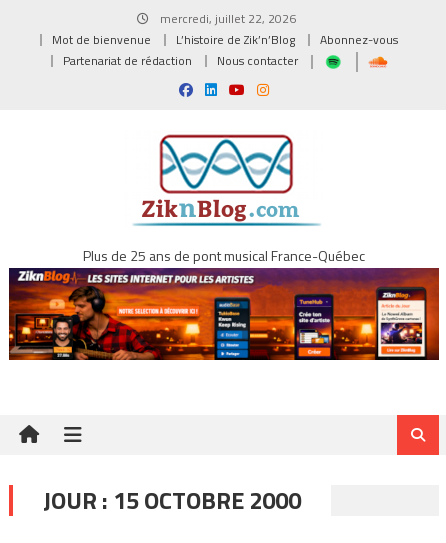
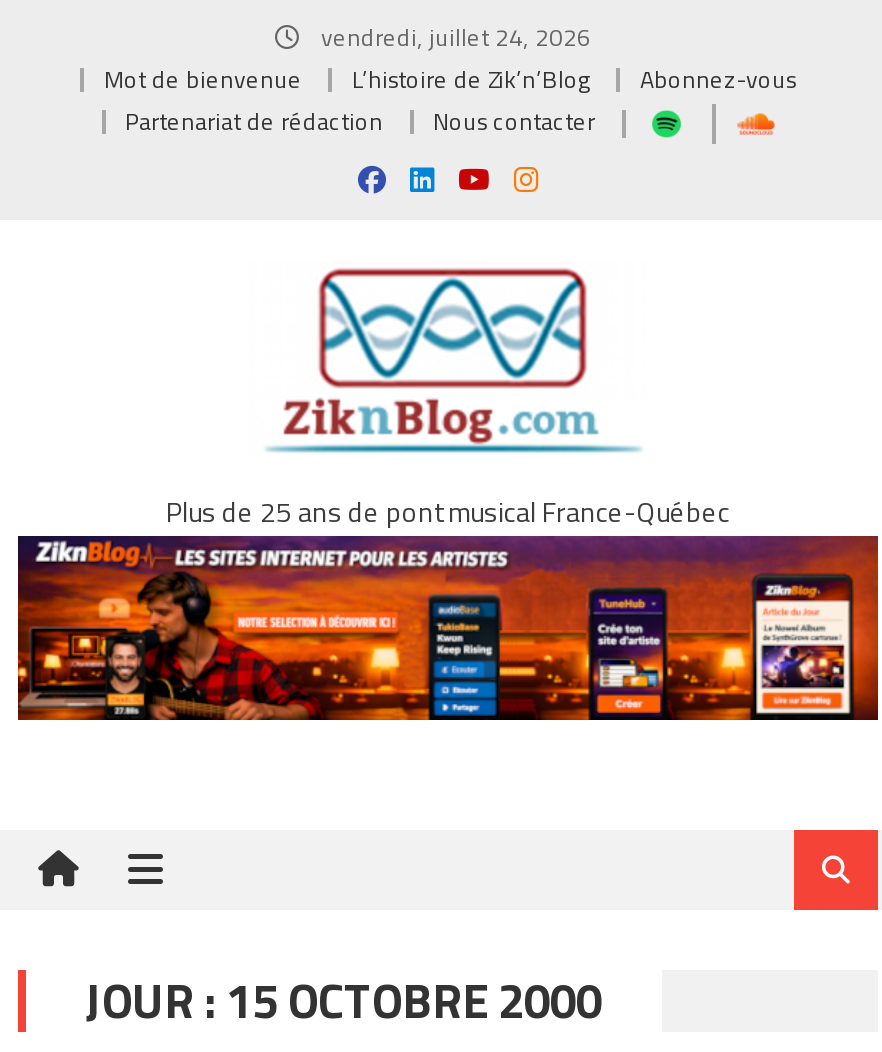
- mercredi, juillet 22, 2026
+ vendredi, juillet 24, 2026
